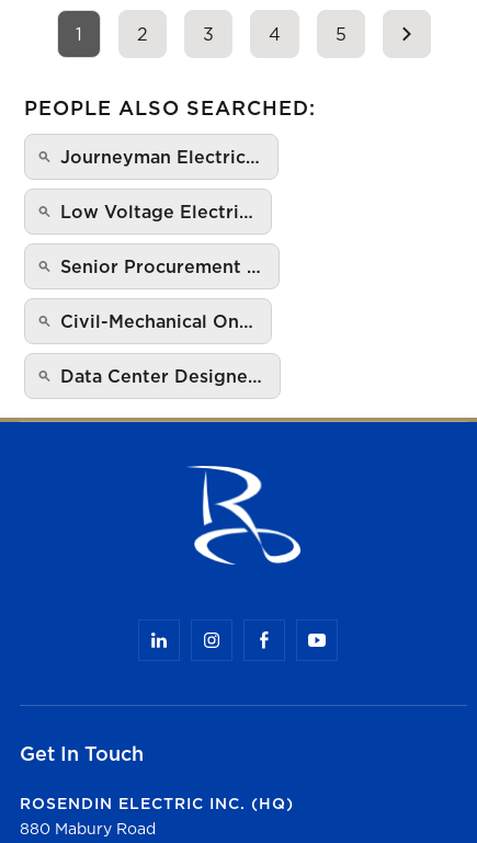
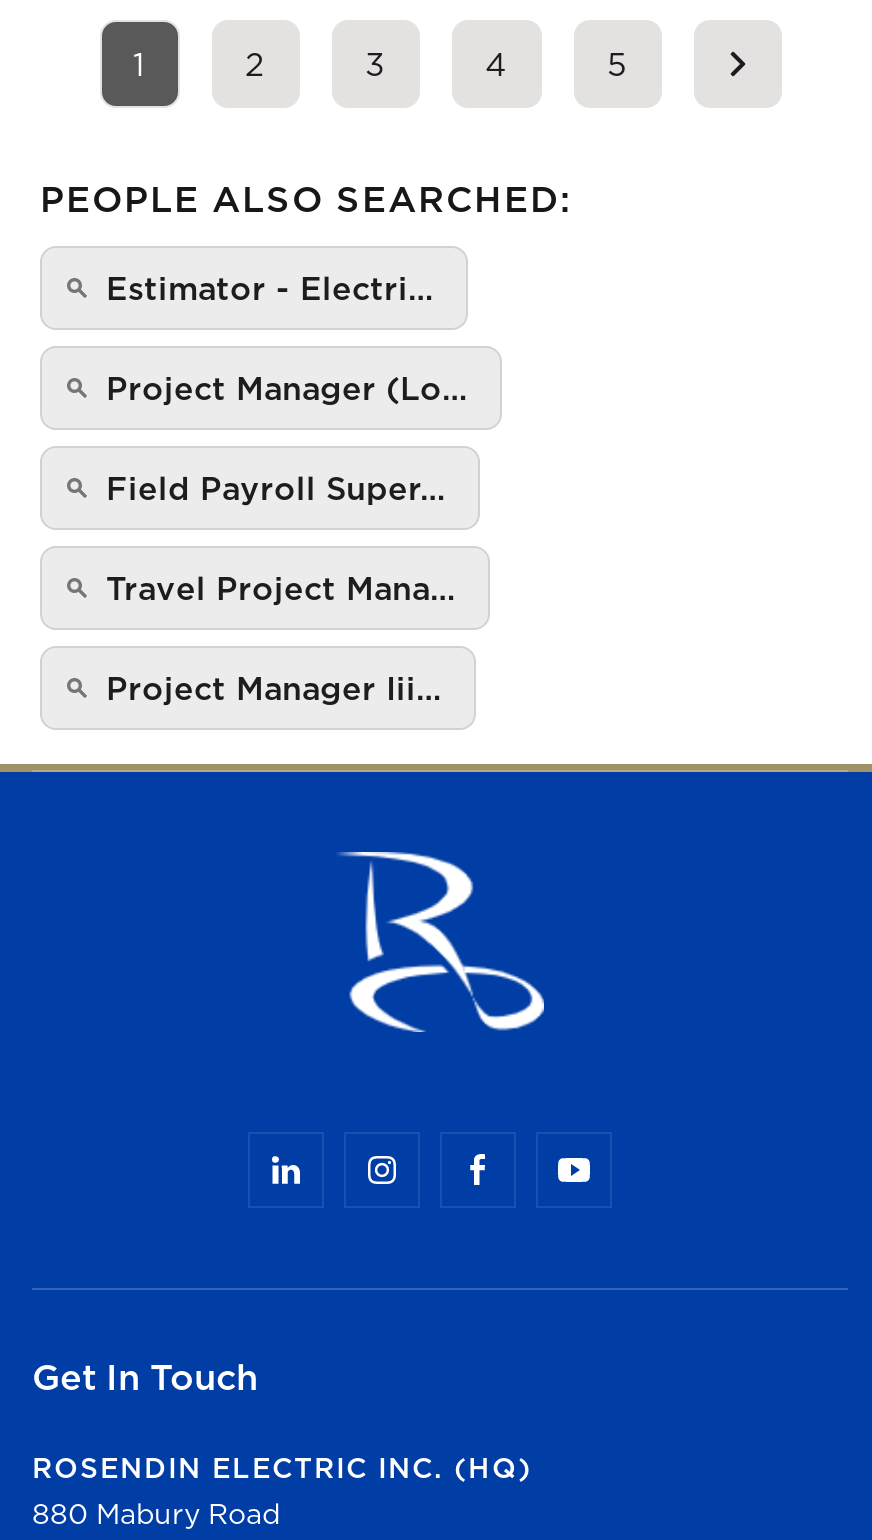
- Journeyman Electric…
+ Estimator - Electri…

- Low Voltage Electri…
+ Project Manager (Lo…

- Senior Procurement …
+ Field Payroll Super…

- Civil-Mechanical On…
+ Travel Project Mana…

- Data Center Designe…
+ Project Manager Iii…
